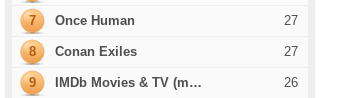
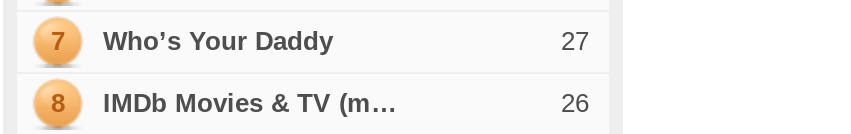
- Once Human
+ Who’s Your Daddy

- Conan Exiles
- 27
- 9
